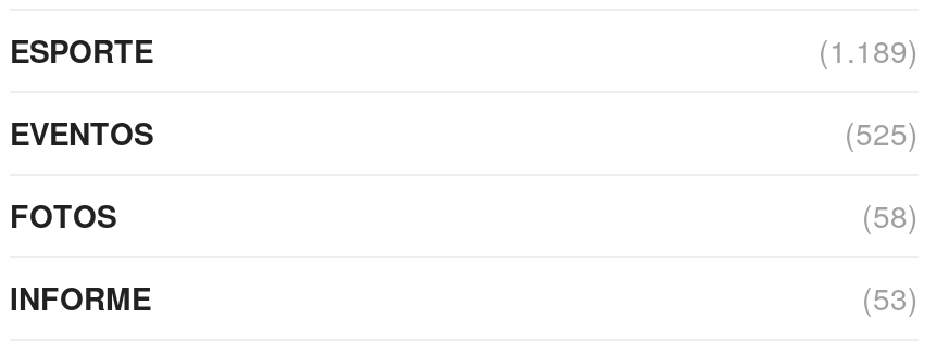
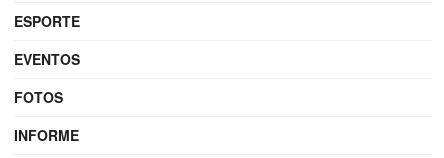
- (1.189)

- (525)

- (58)

- (53)
